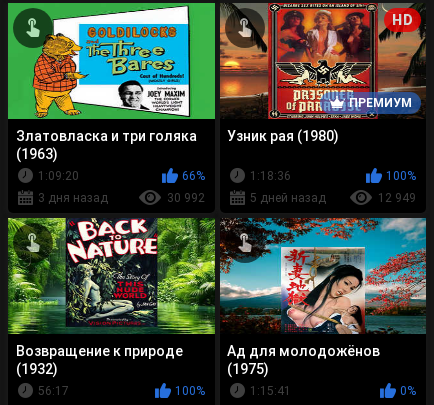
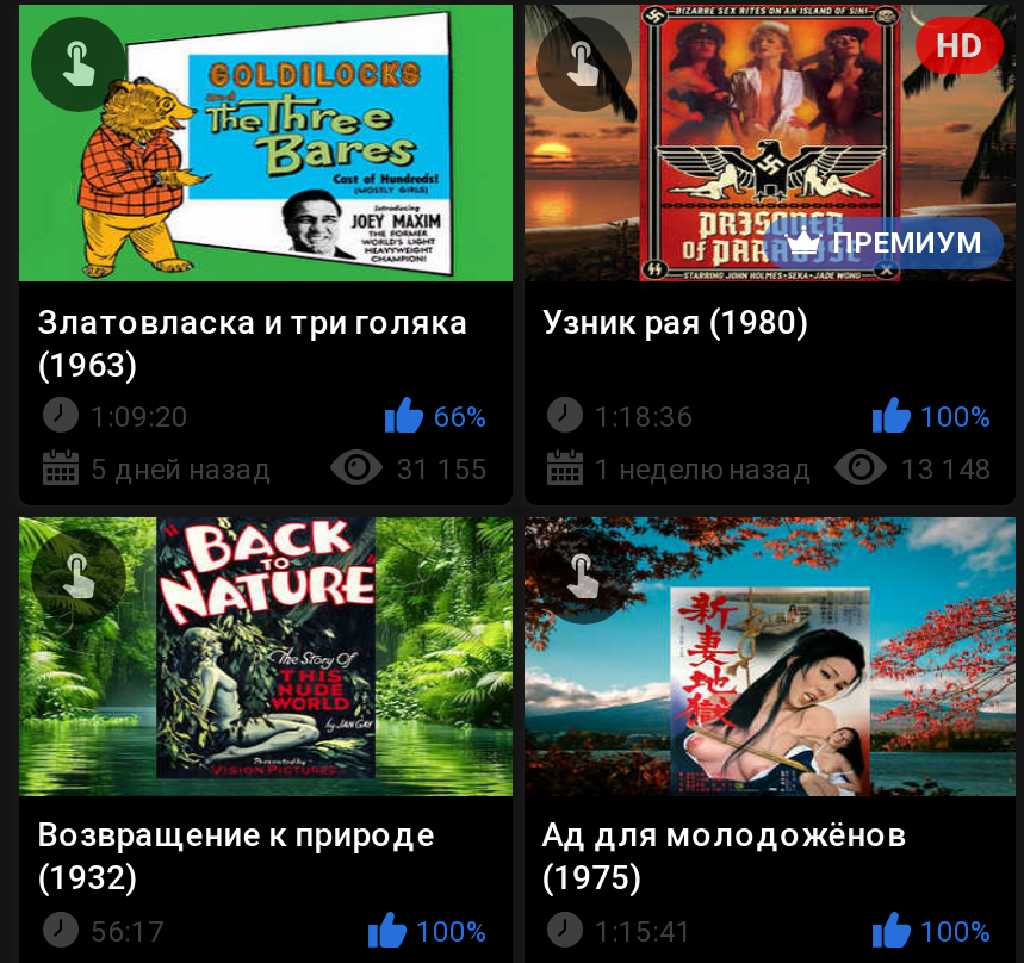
- 3 дня назад
+ 5 дней назад

- 30 992
+ 31 155

- 5 дней назад
+ 1 неделю назад

- 12 949
+ 13 148

- 0%
+ 100%
